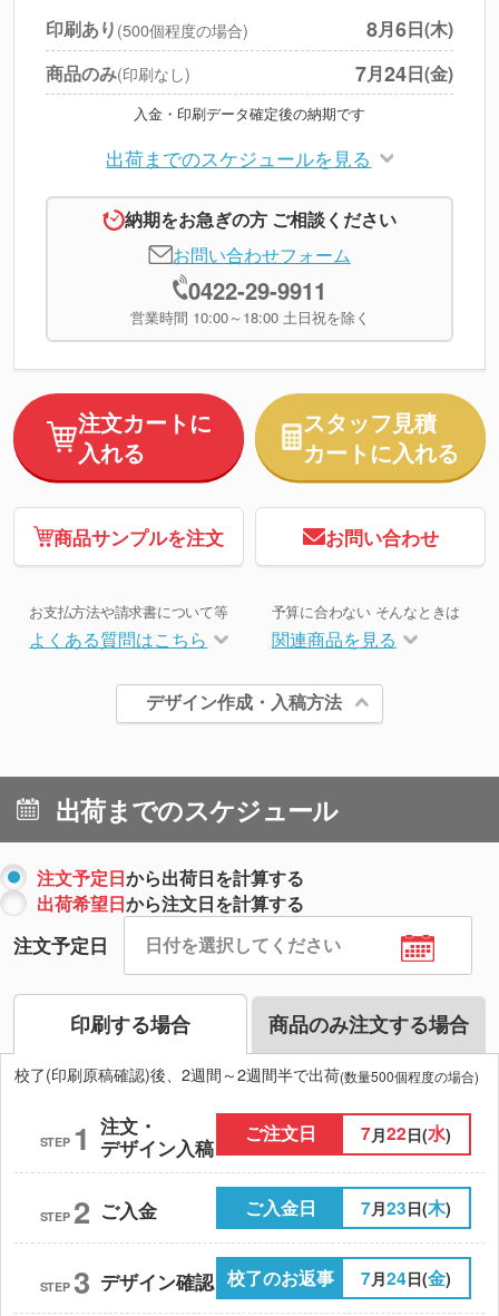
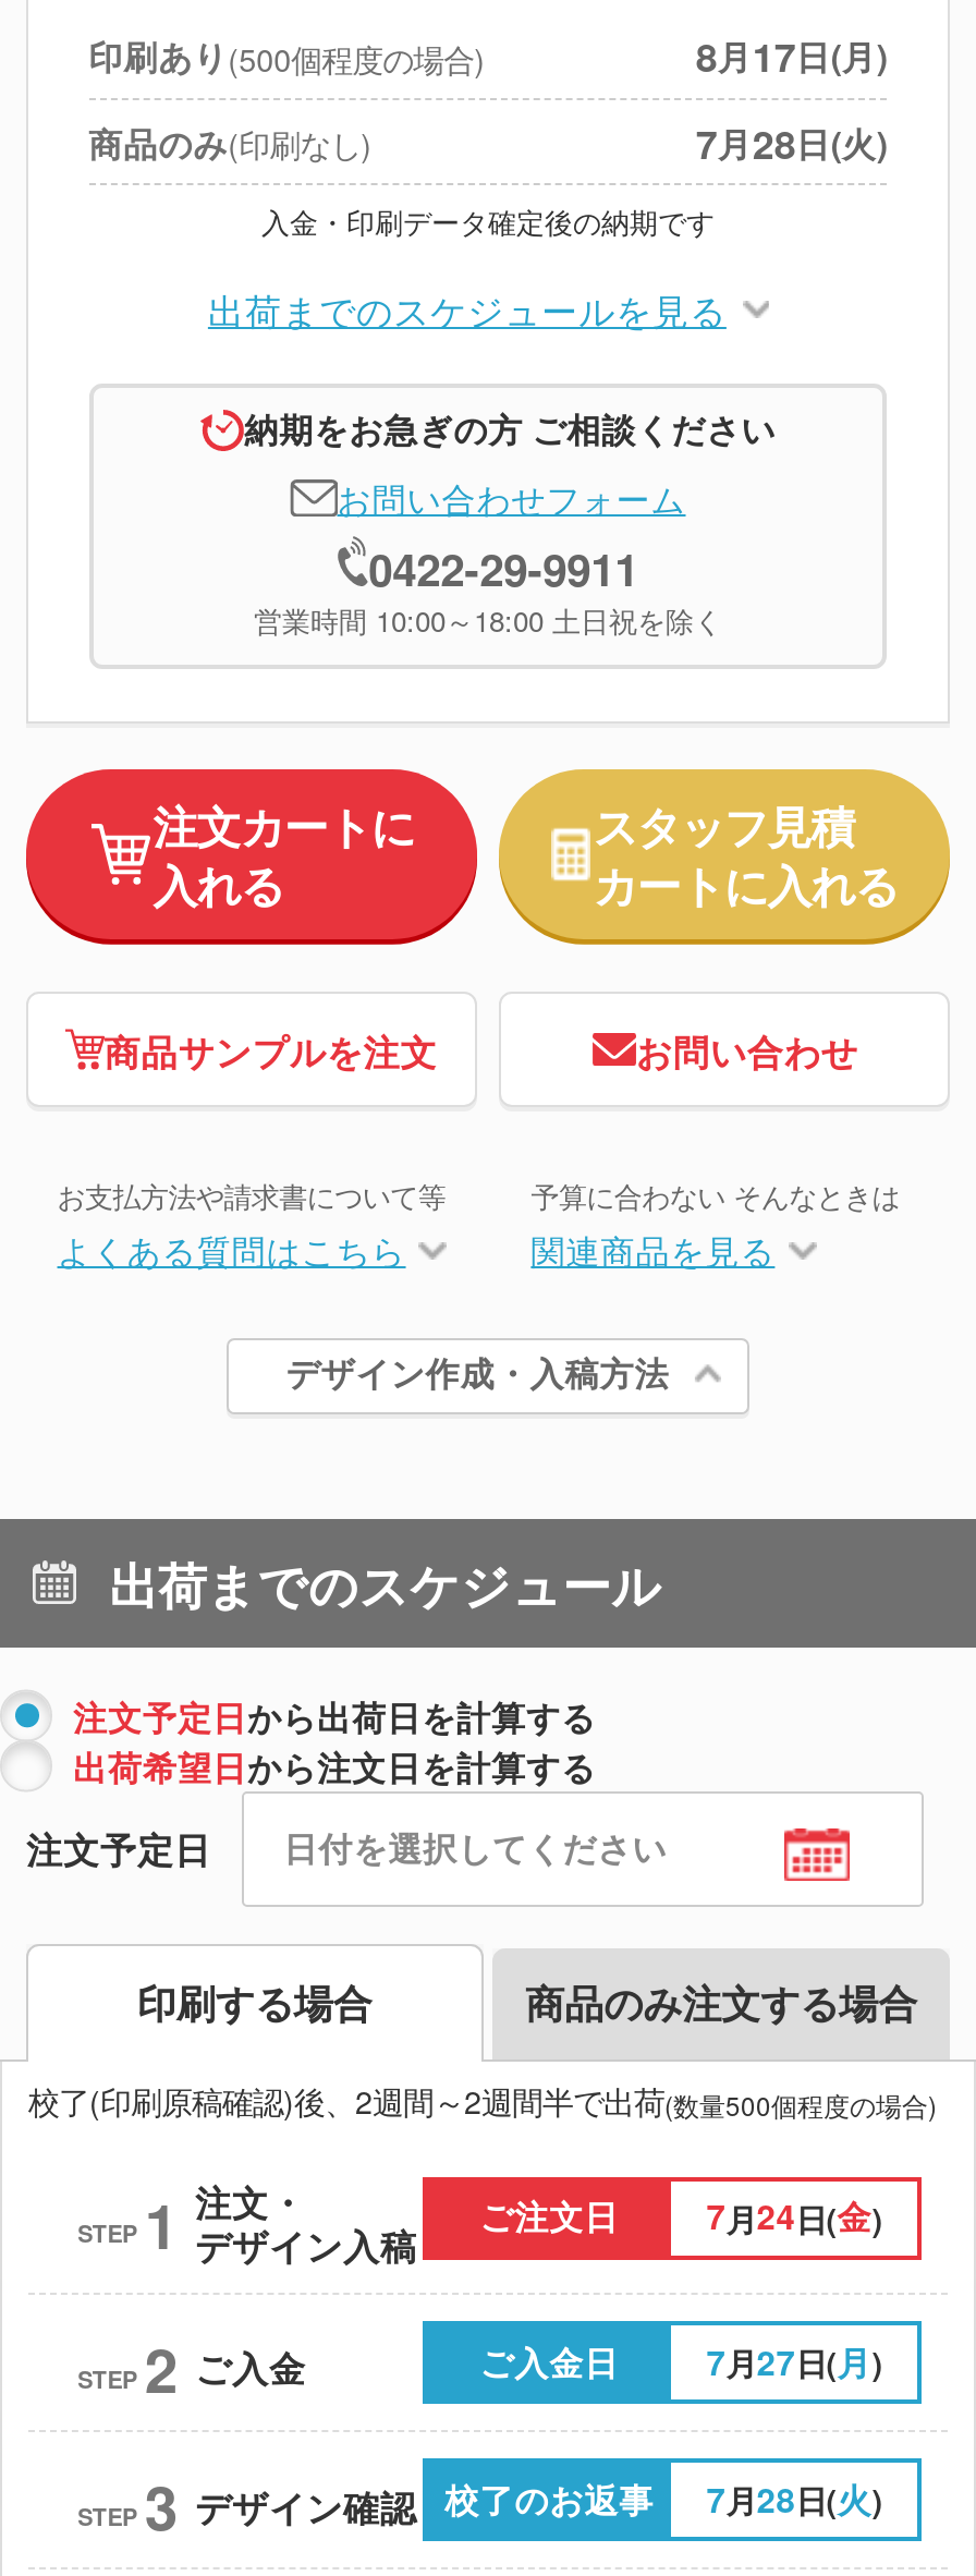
- 8月6日(木)
+ 8月17日(月)

- 7月24日(金)
+ 7月28日(火)

- ご注文日 7月22日(水)
+ ご注文日 7月24日(金)

- 7月23日(木)
+ 7月27日(月)

- 7月24日(金)
+ 7月28日(火)
